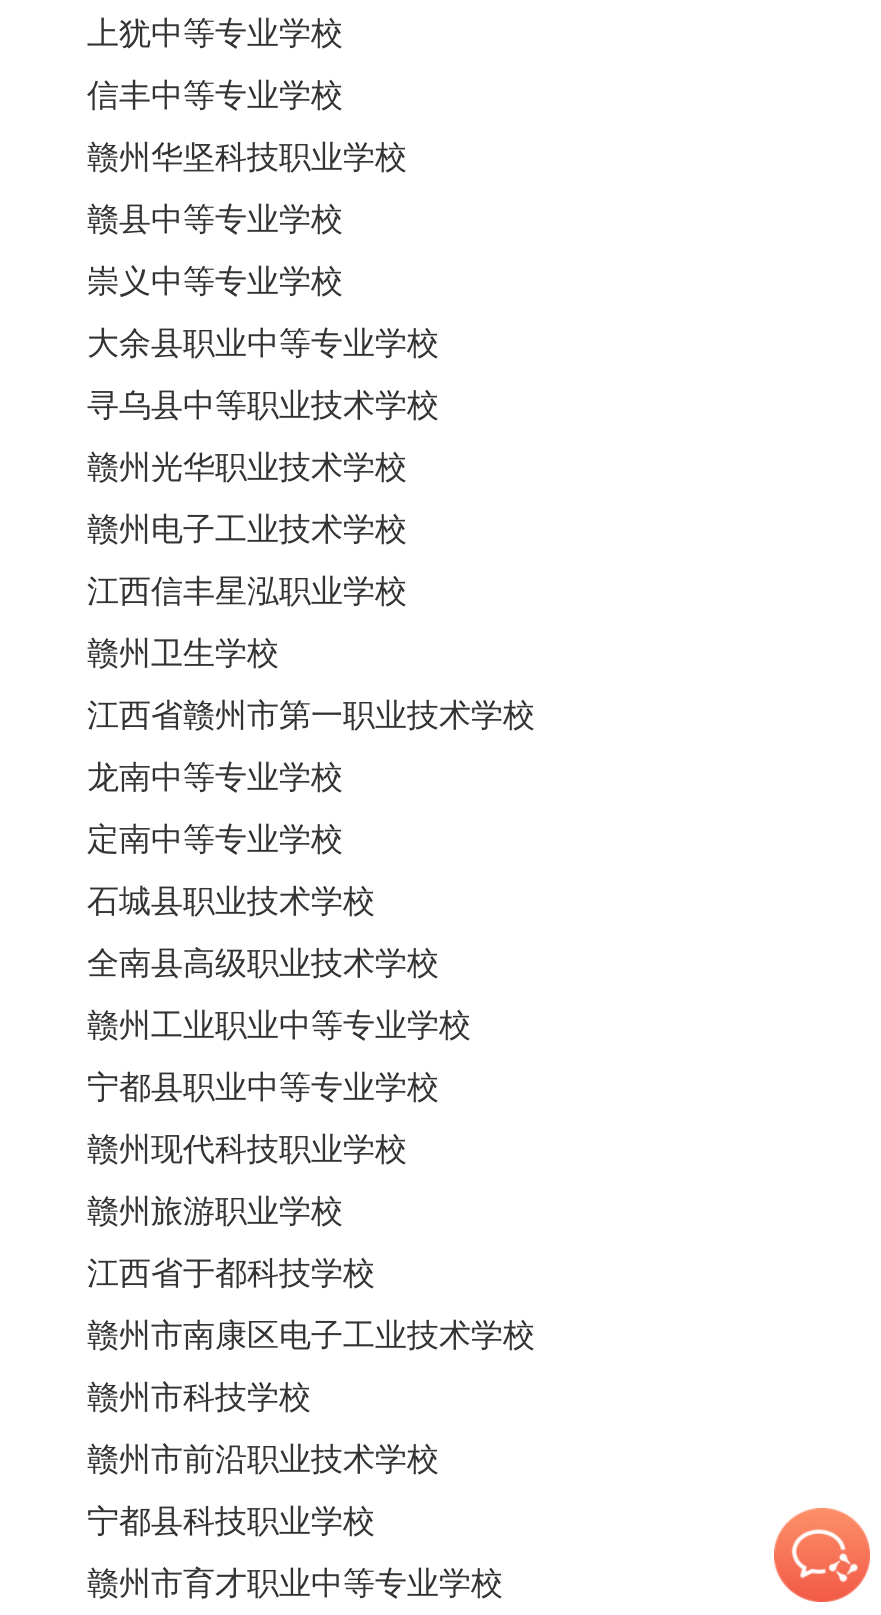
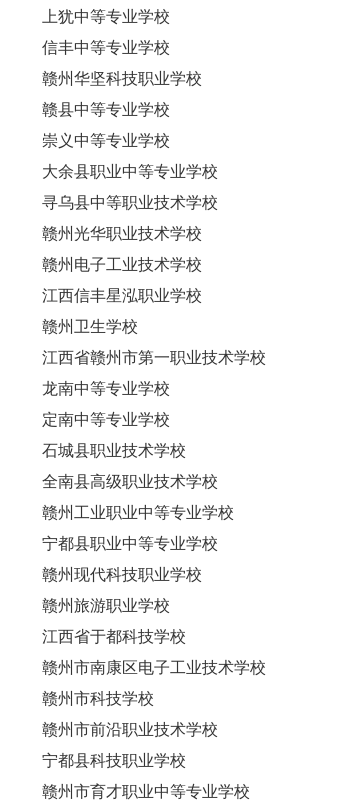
- [image]
